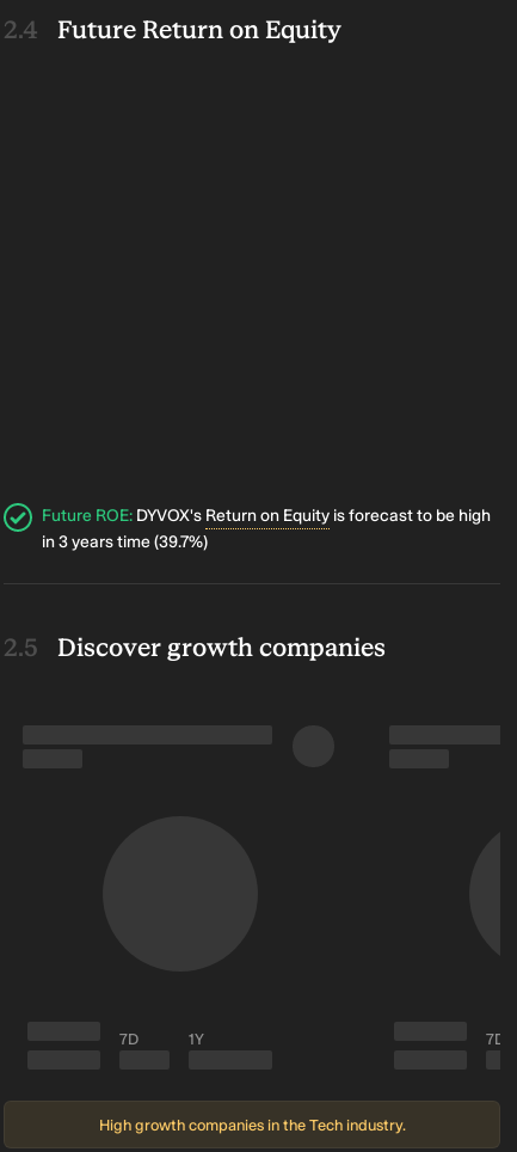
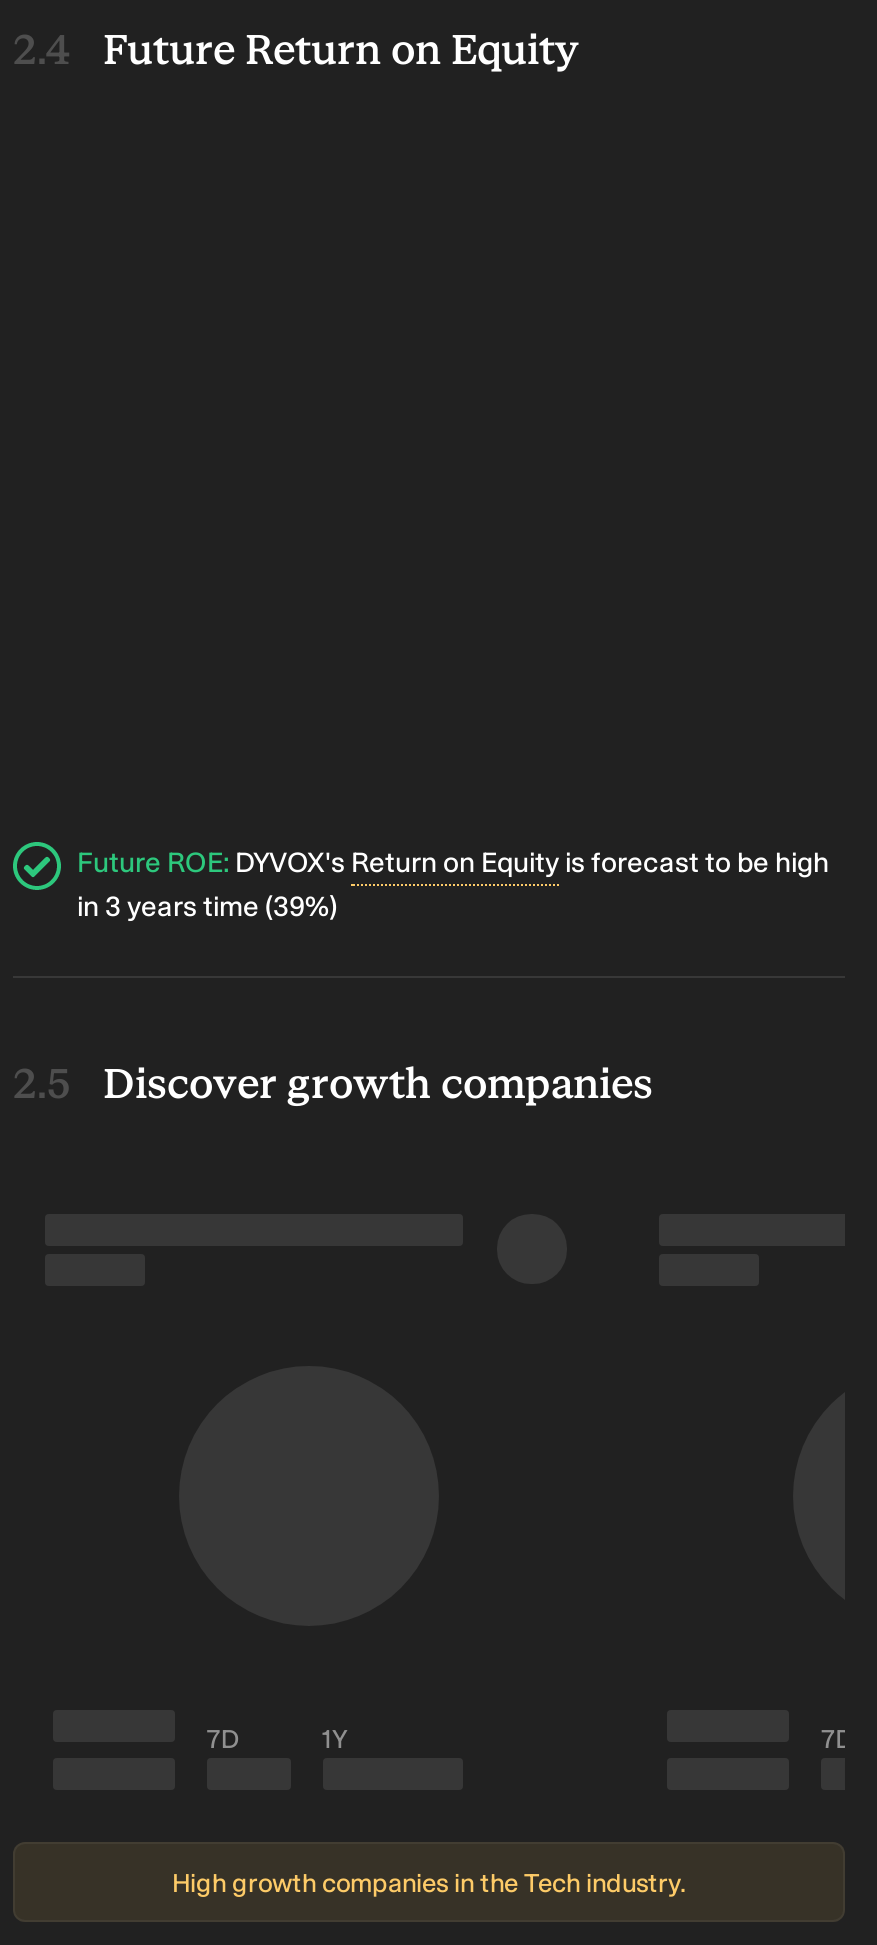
- in 3 years time (39.7%)
+ in 3 years time (39%)
